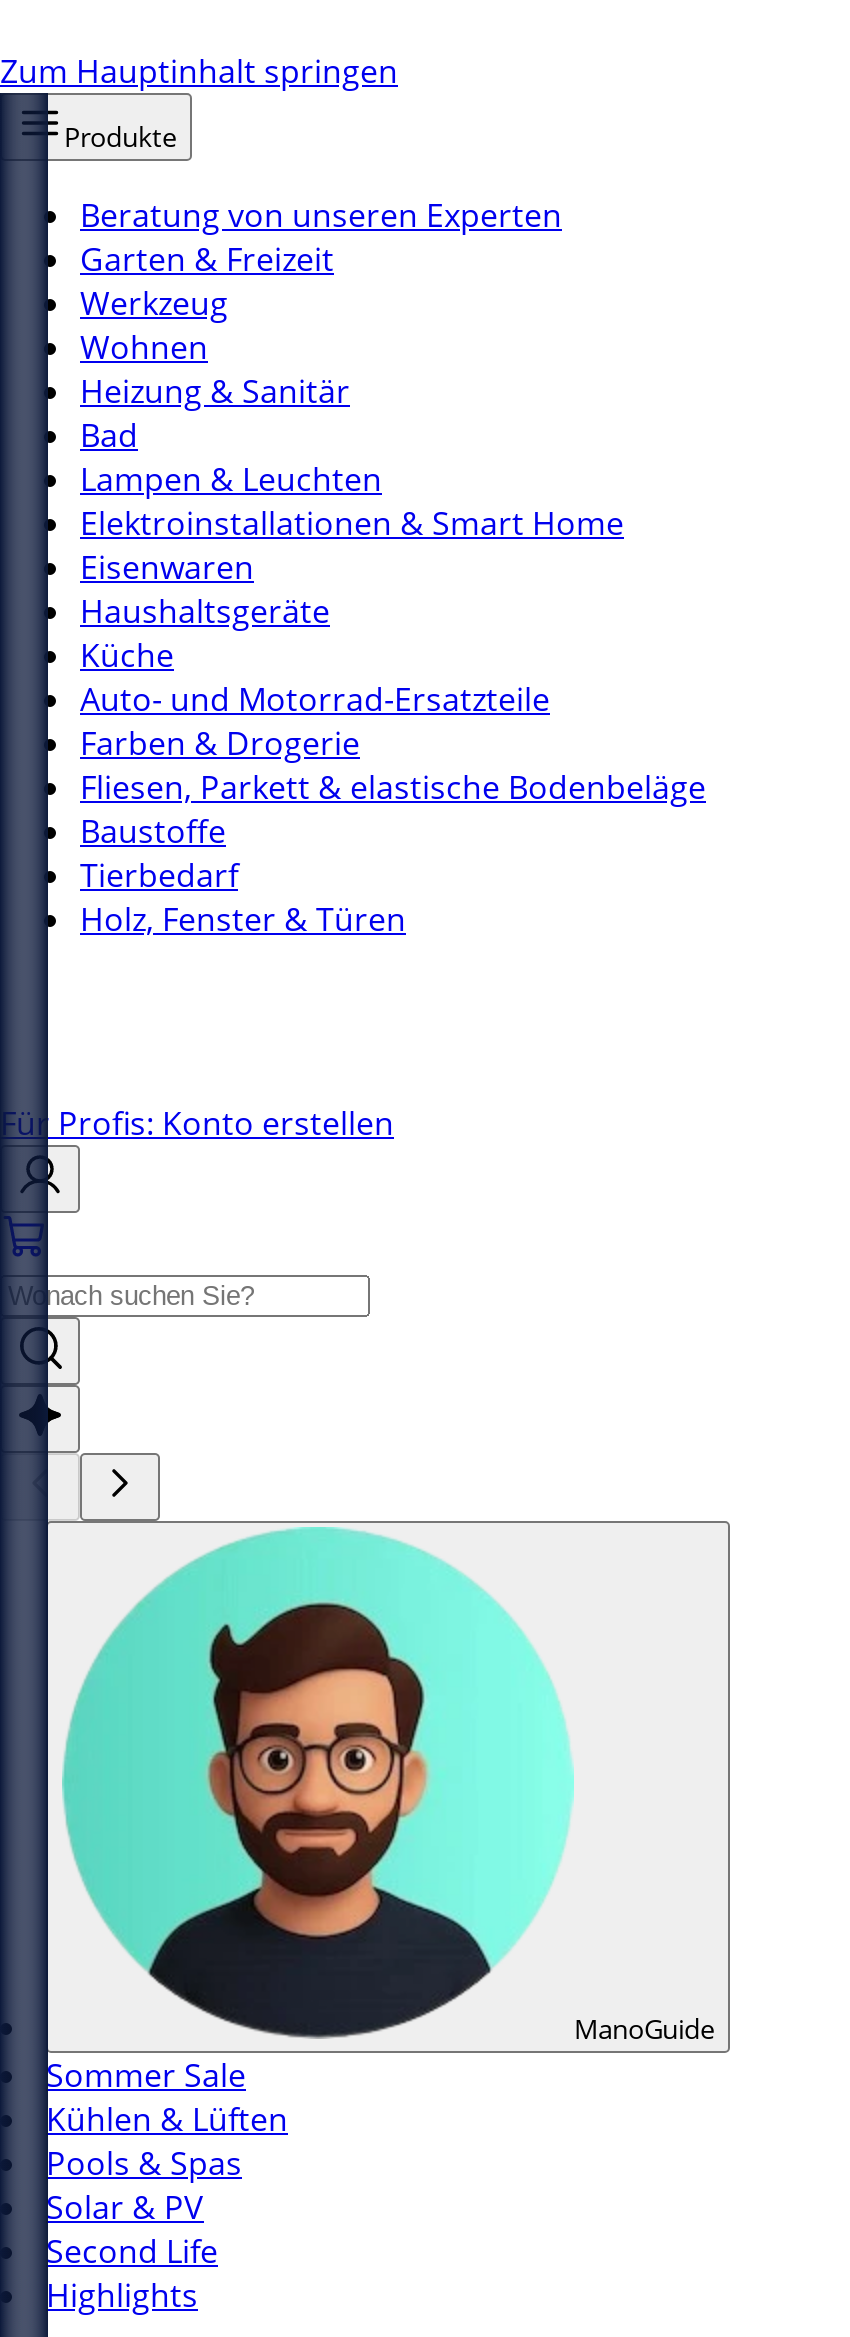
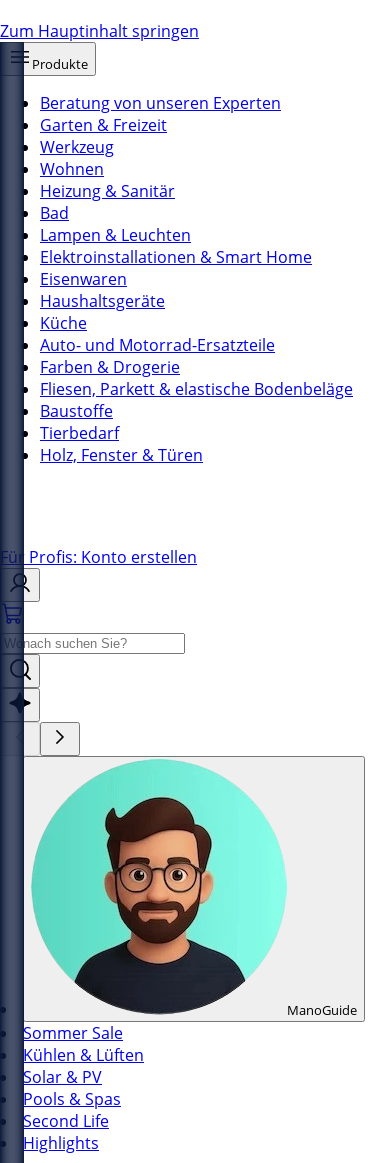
moved down: Pools & Spas

moved up: Solar & PV
